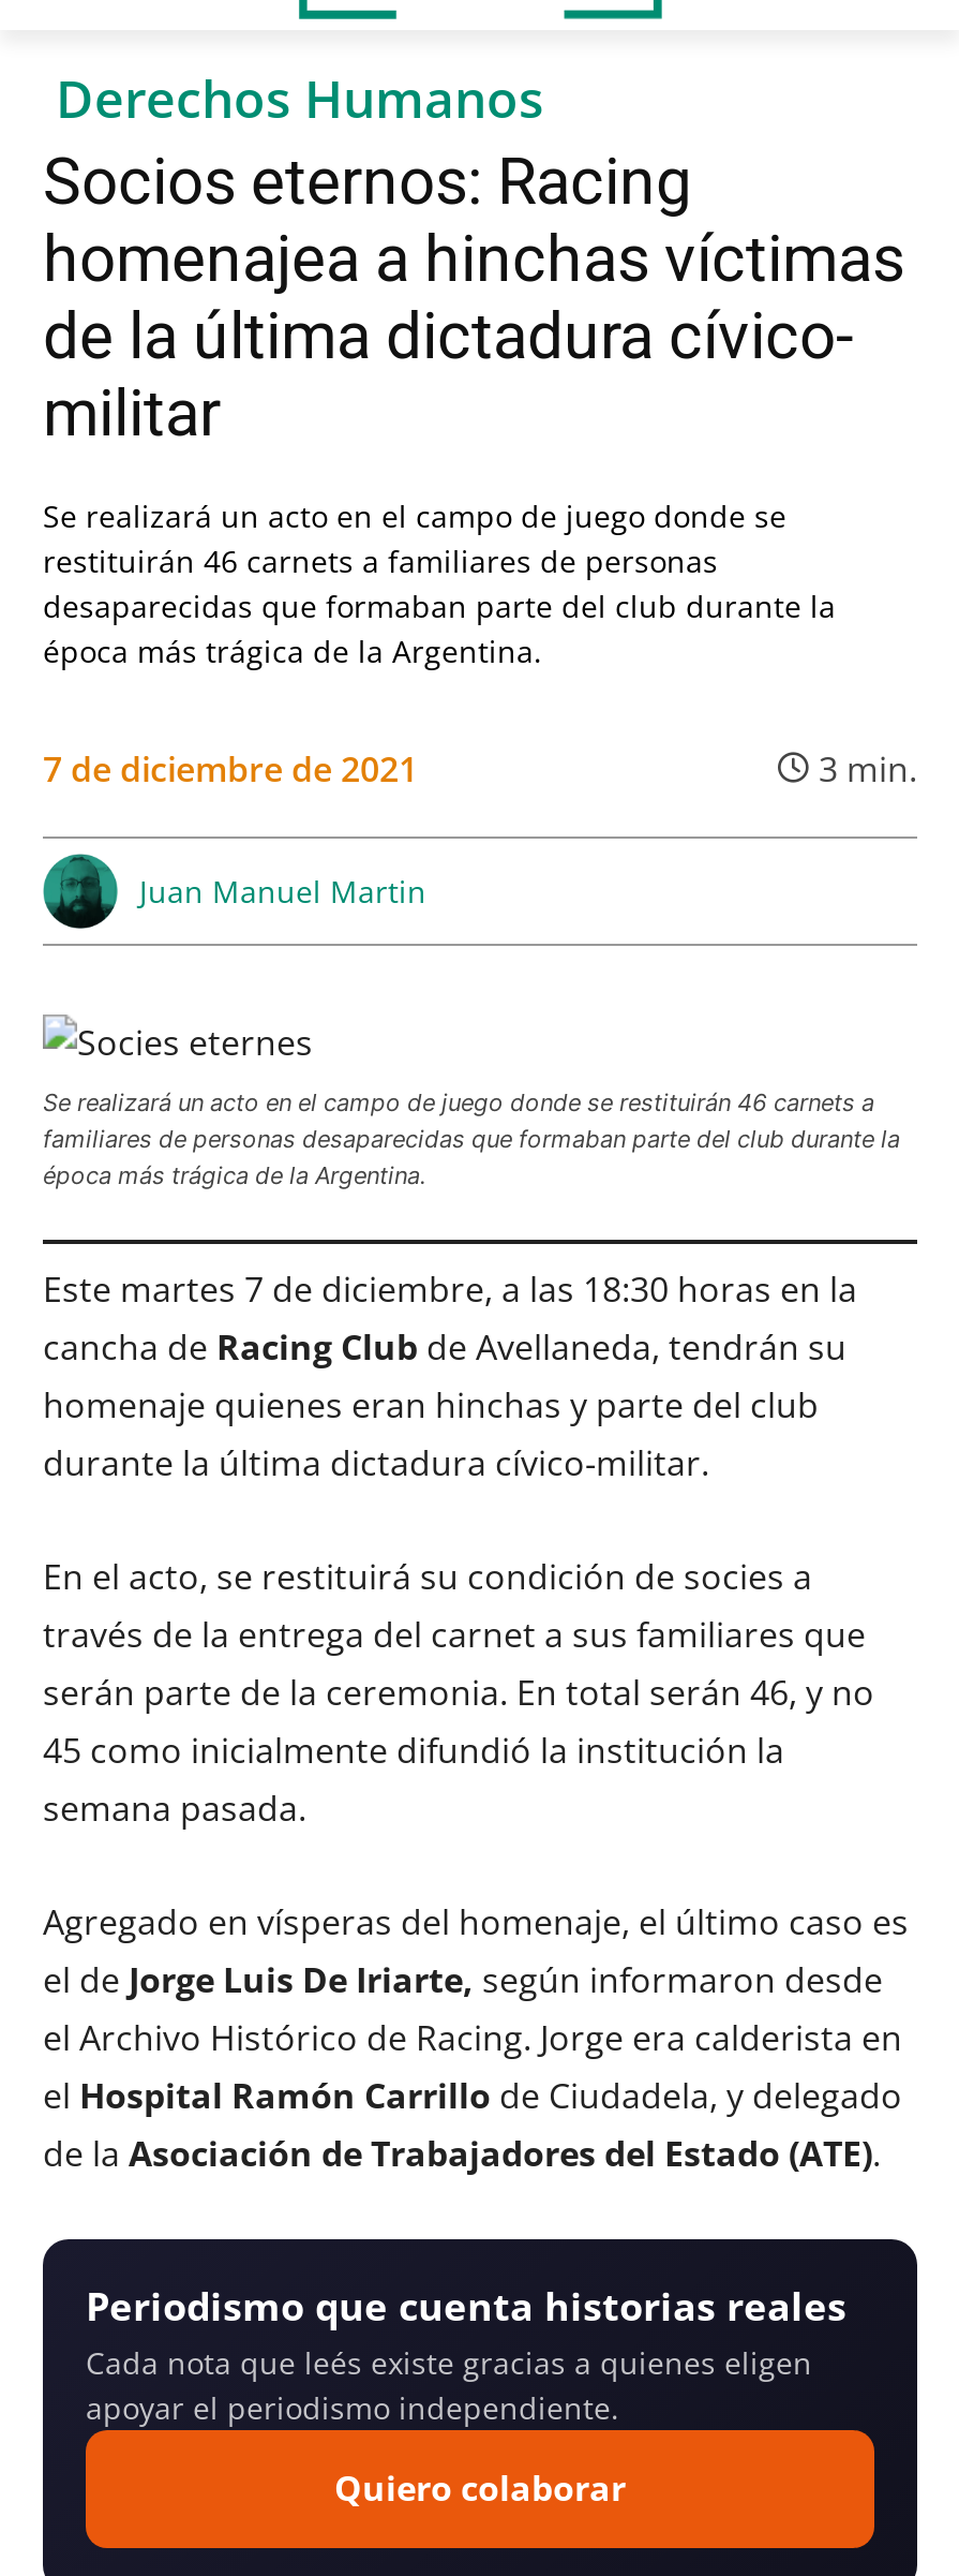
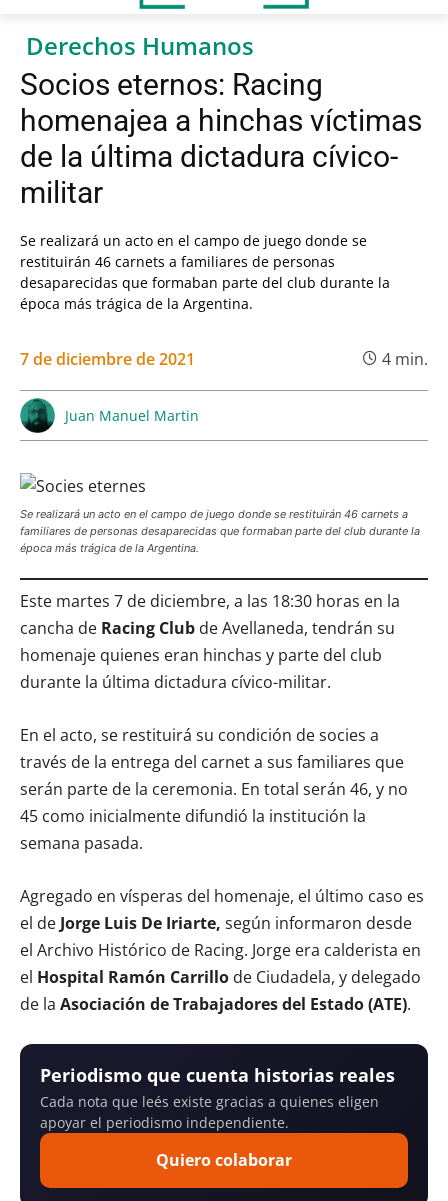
- 3 min.
+ 4 min.
